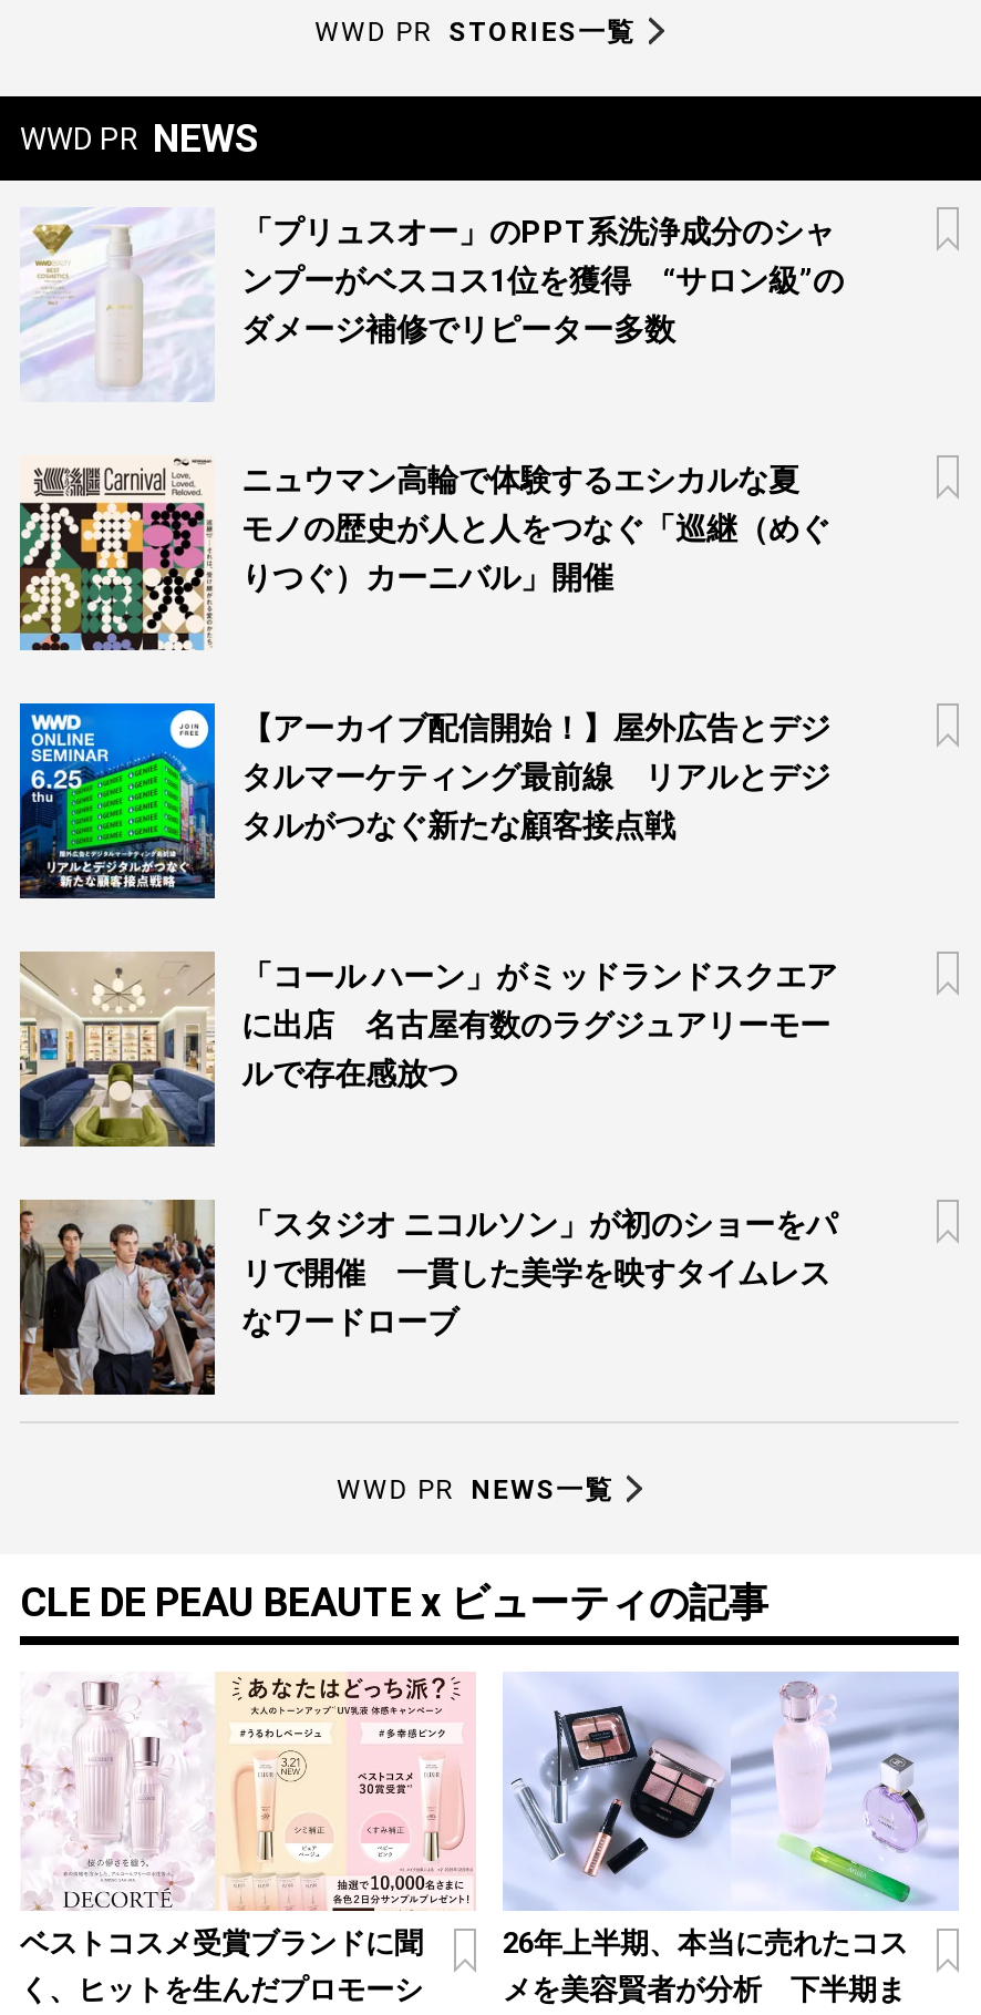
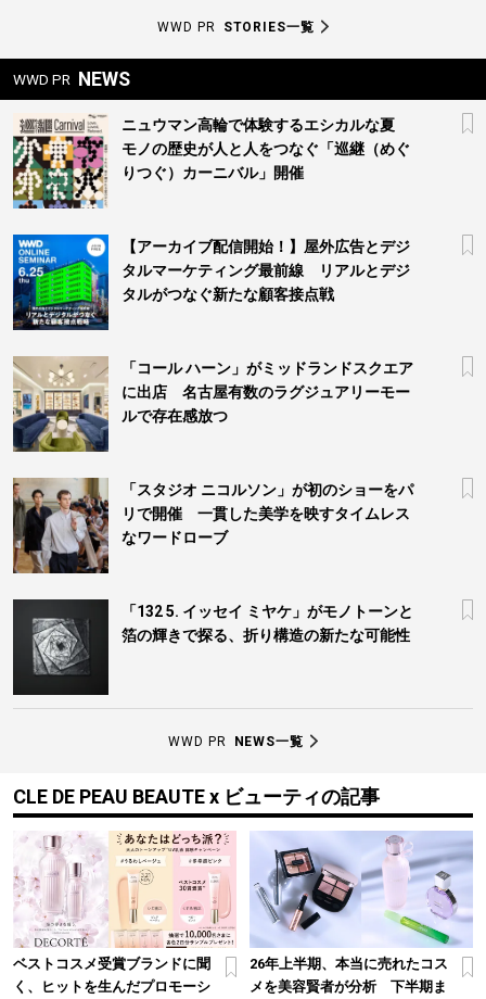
- [image]
- 「プリュスオー」のPPT系洗浄成分のシャ
- ンプーがベスコス1位を獲得 “サロン級”の
- ダメージ補修でリピーター多数

moved up: [image] | ニュウマン高輪で体験するエシカルな夏 | モノの歴史が人と人をつなぐ「巡継（めぐ | ... | リで開催 一貫した美学を映すタイムレス | なワードローブ

+ [image]
+ 「132 5. イッセイ ミヤケ」がモノトーンと
+ 箔の輝きで探る、折り構造の新たな可能性
